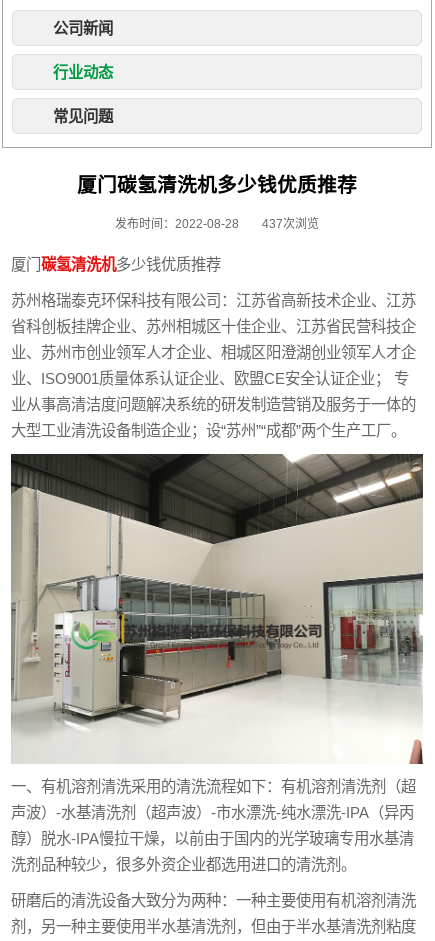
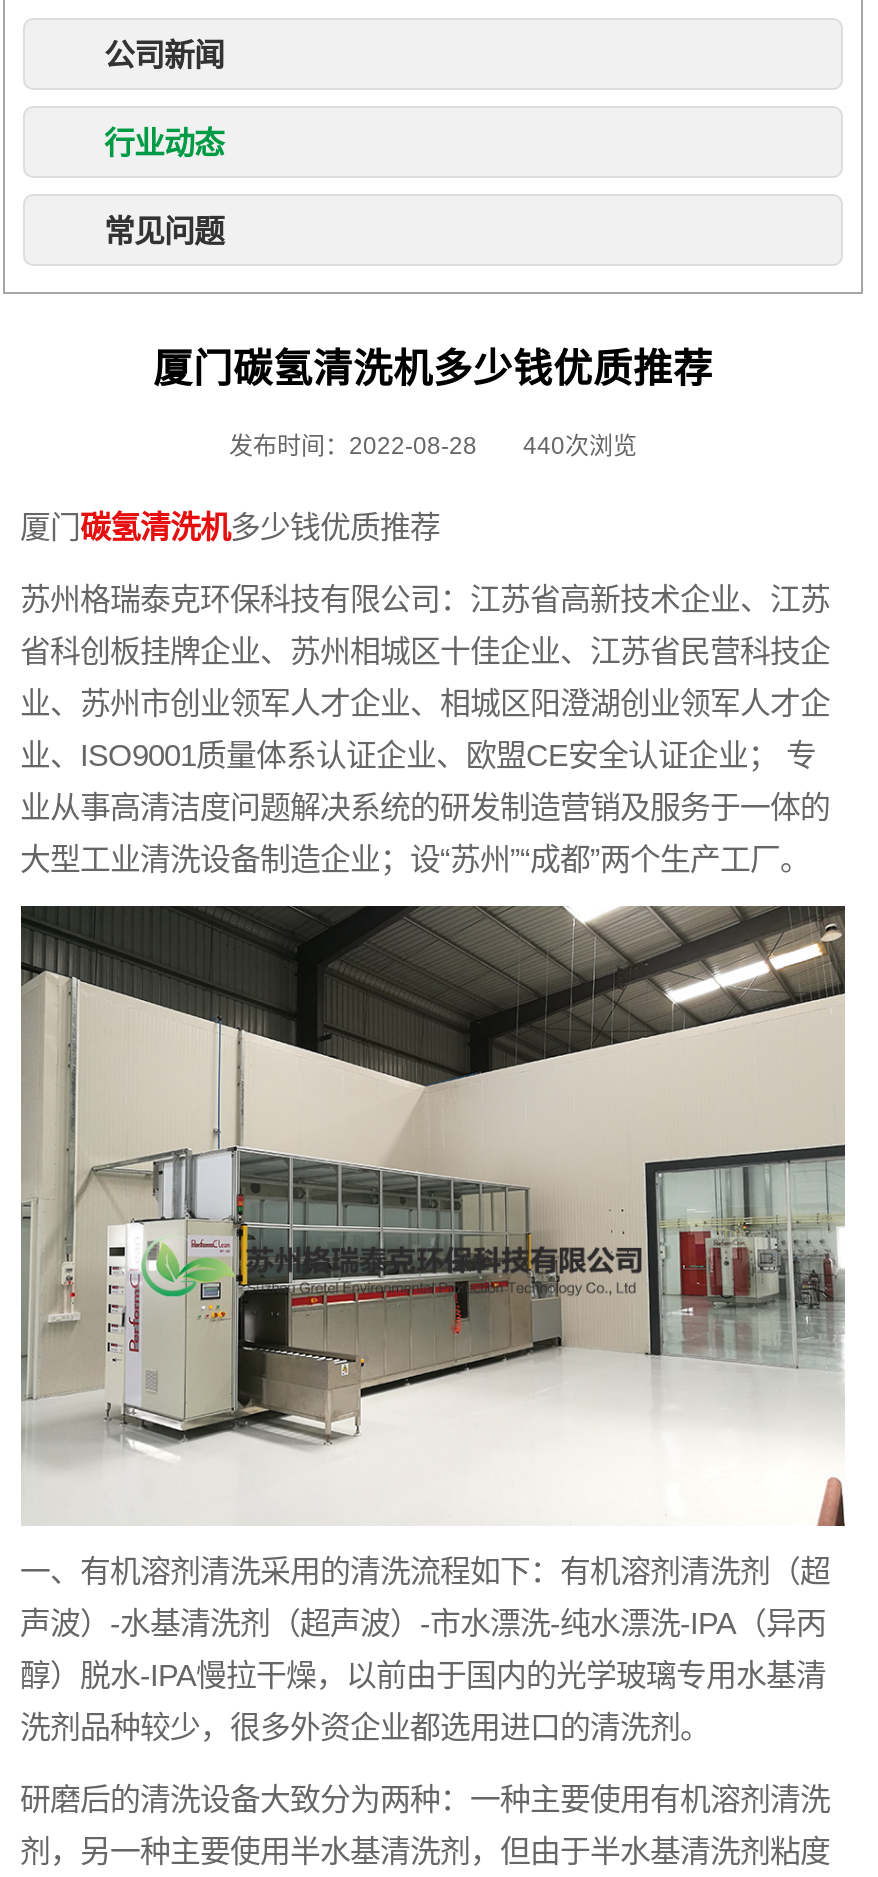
- 发布时间：2022-08-28 437次浏览
+ 发布时间：2022-08-28 440次浏览
